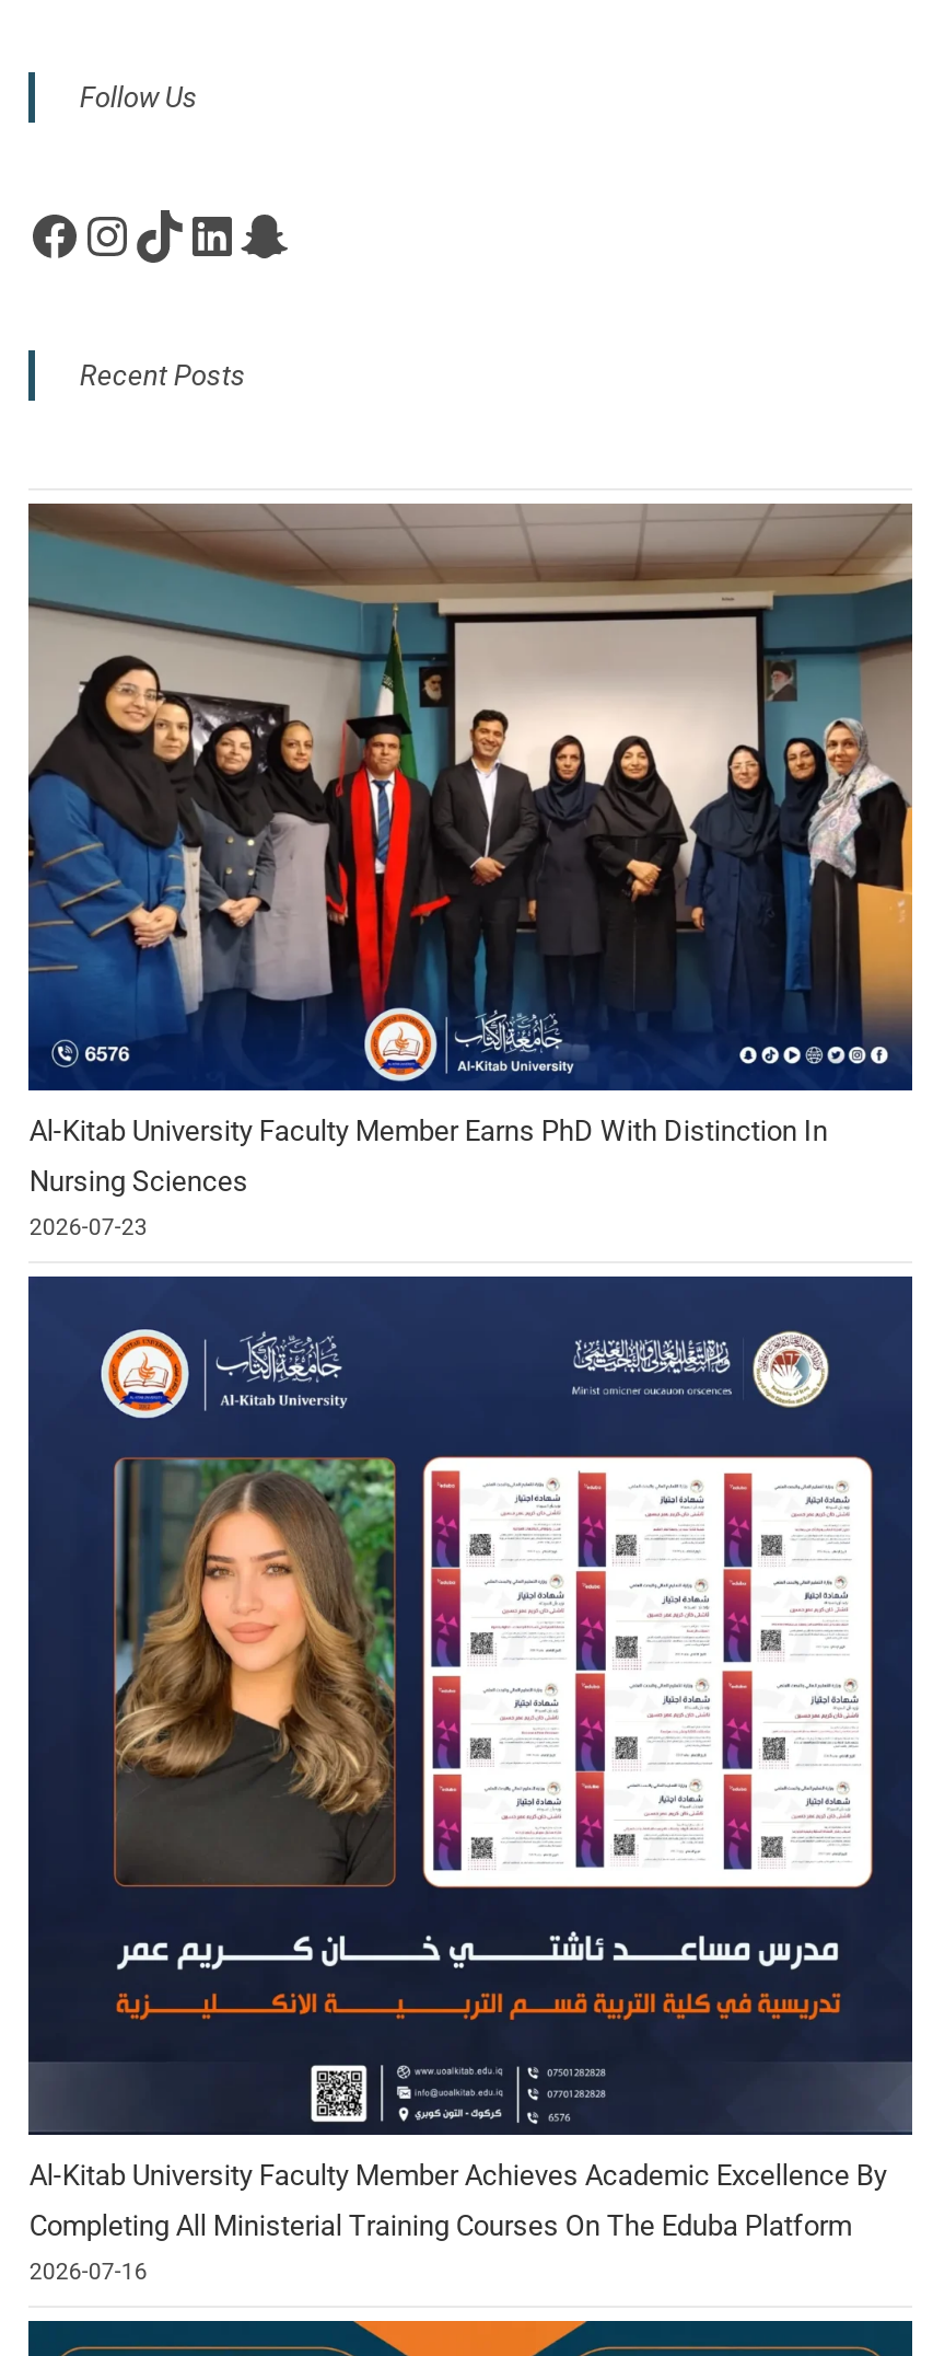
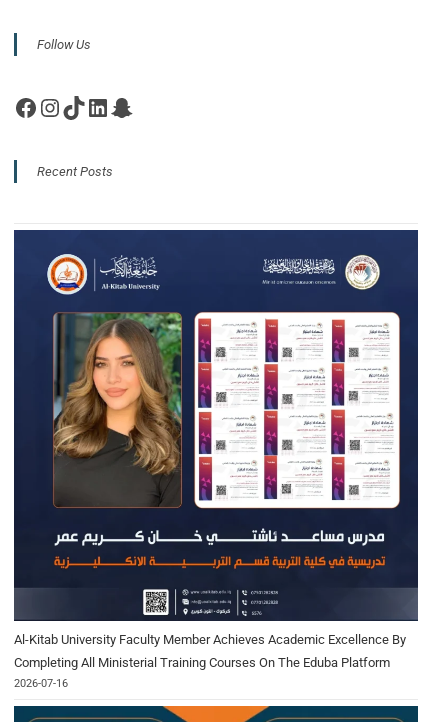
- [image]
- Al-Kitab University Faculty Member Earns PhD With Distinction In
- Nursing Sciences
- 2026-07-23
